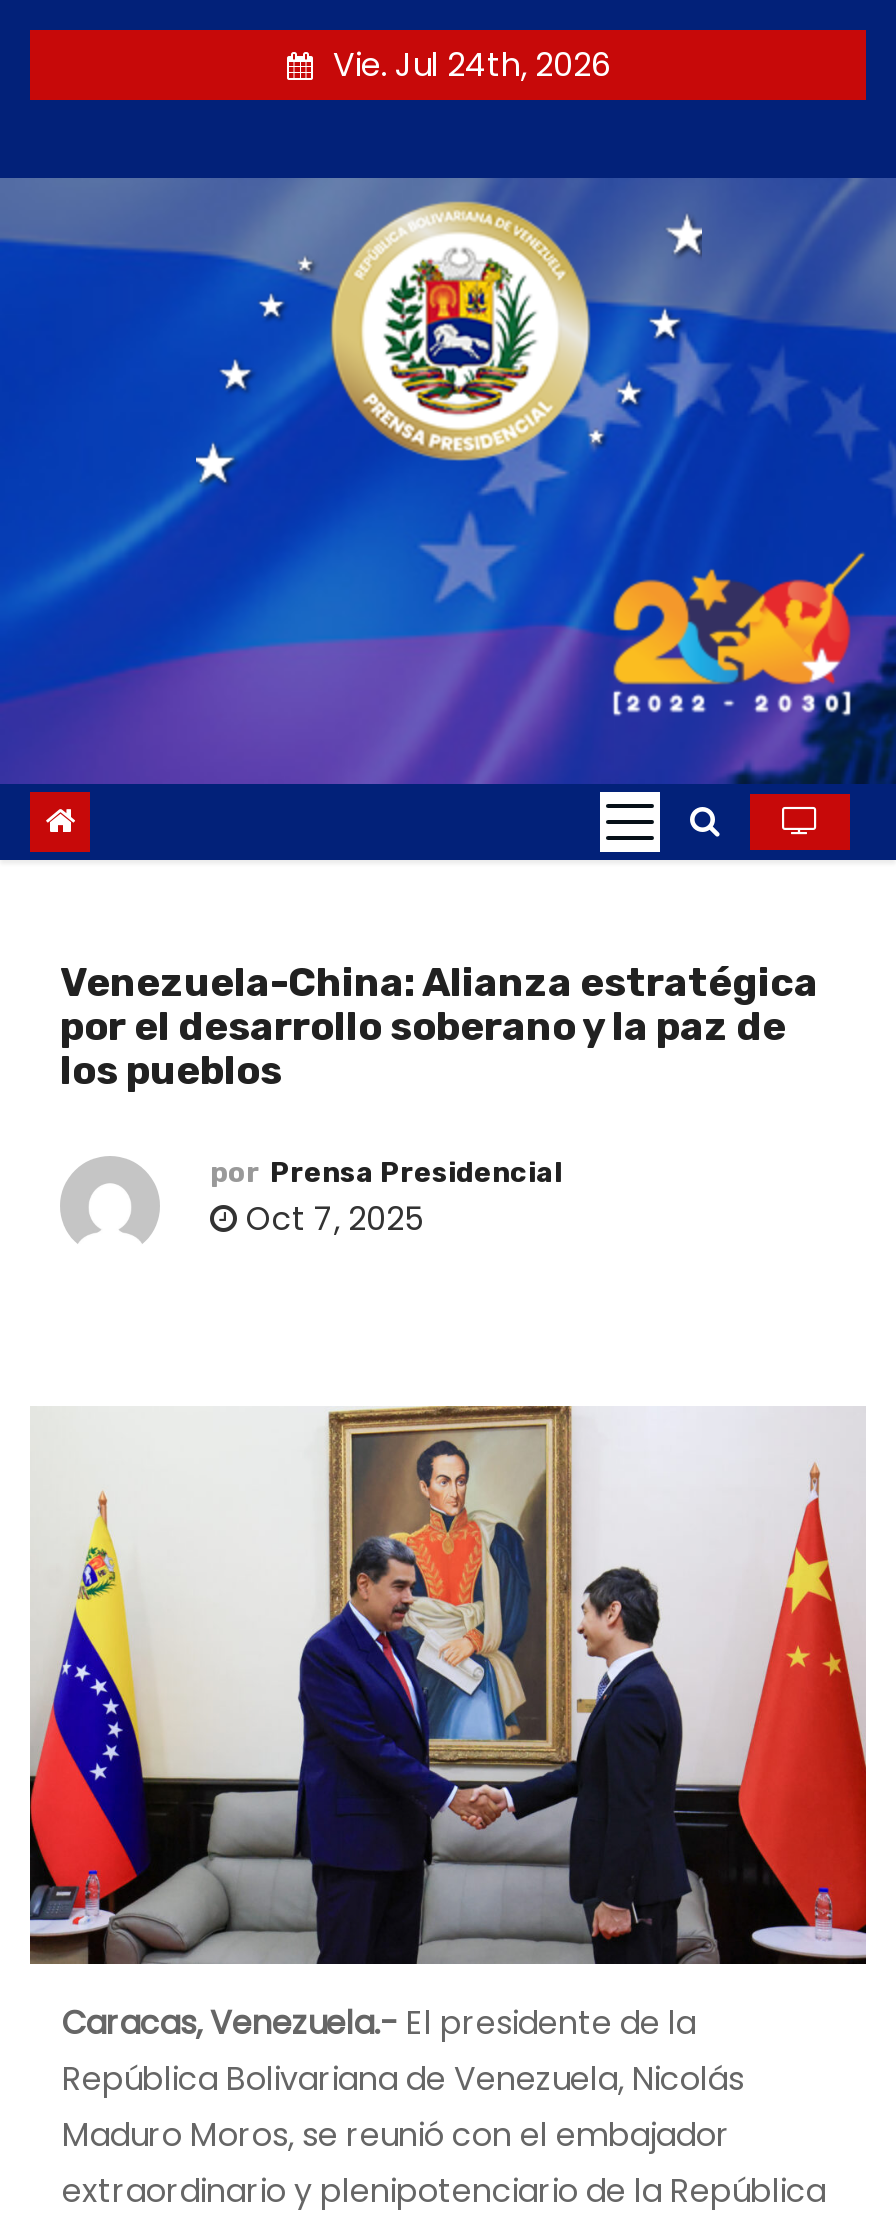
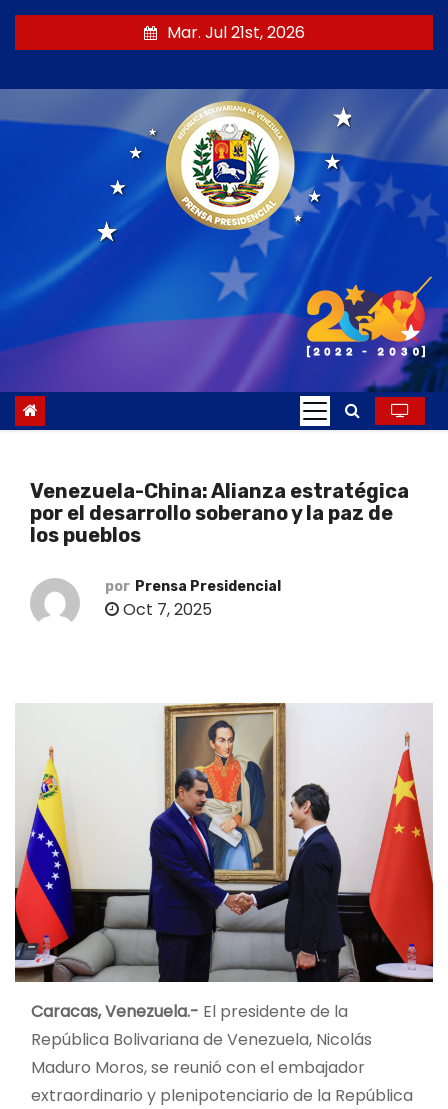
- Vie. Jul 24th, 2026
+ Mar. Jul 21st, 2026
